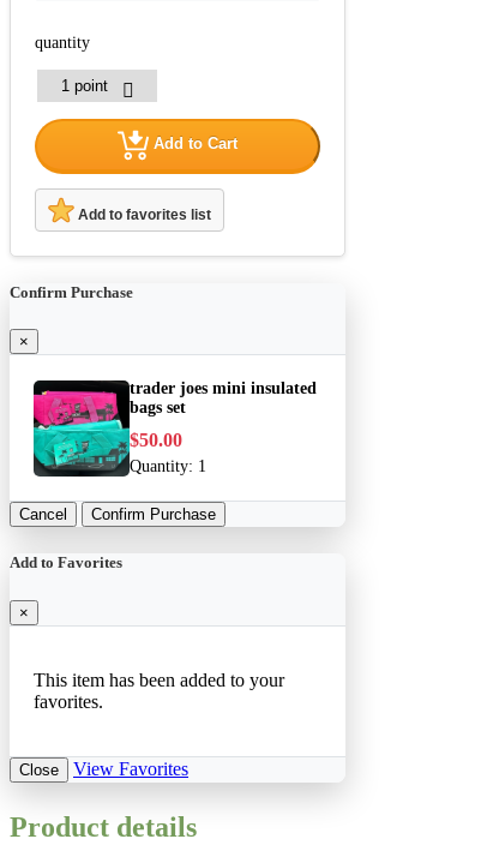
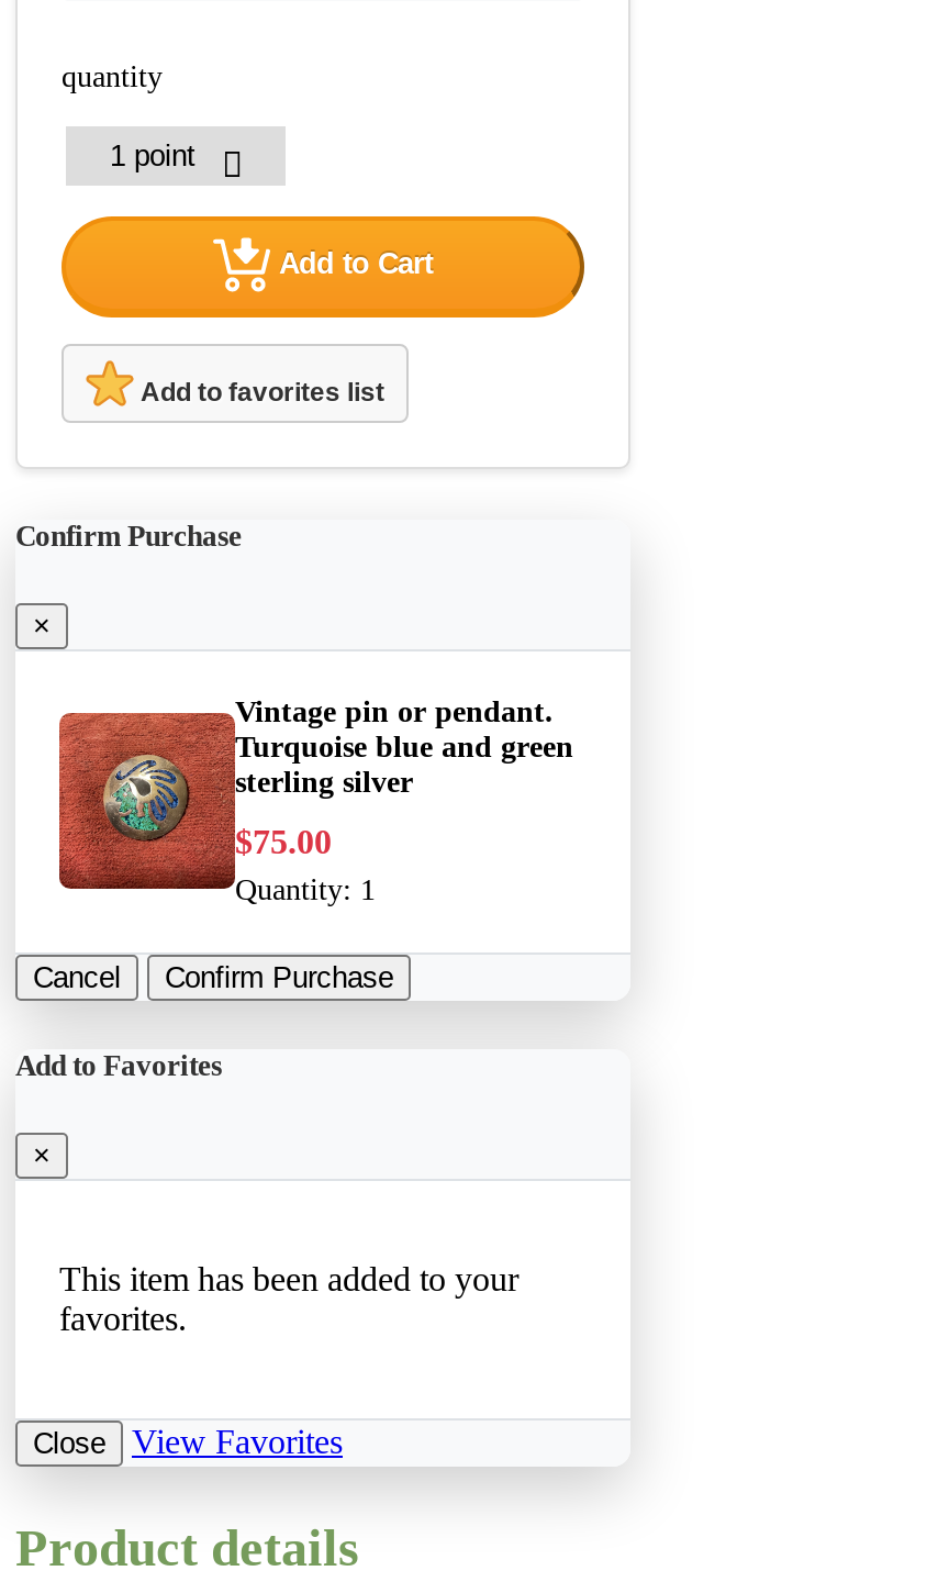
- [image]
- trader joes mini insulated
- bags set
+ [image]
+ Vintage pin or pendant.
+ Turquoise blue and green
+ sterling silver

- $50.00
+ $75.00
